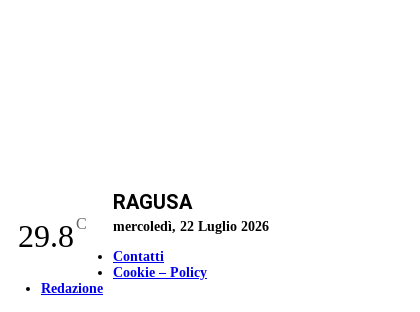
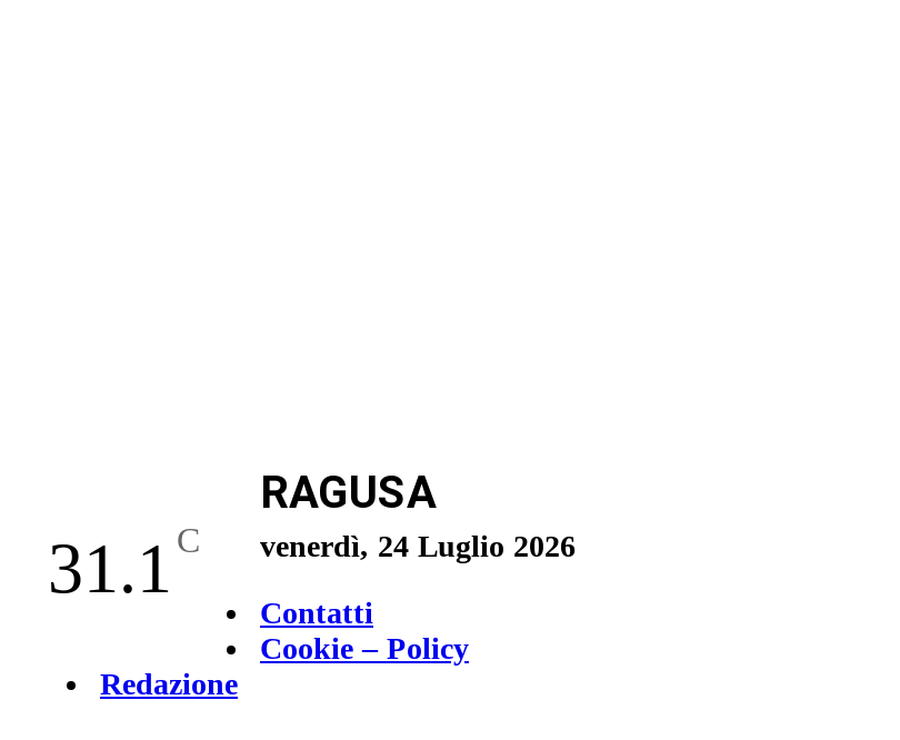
- 29.8 C
+ 31.1 C

- mercoledì, 22 Luglio 2026
+ venerdì, 24 Luglio 2026
